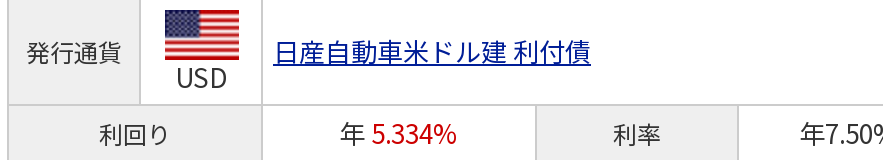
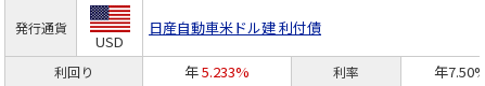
- 年5.334%
+ 年5.233%
